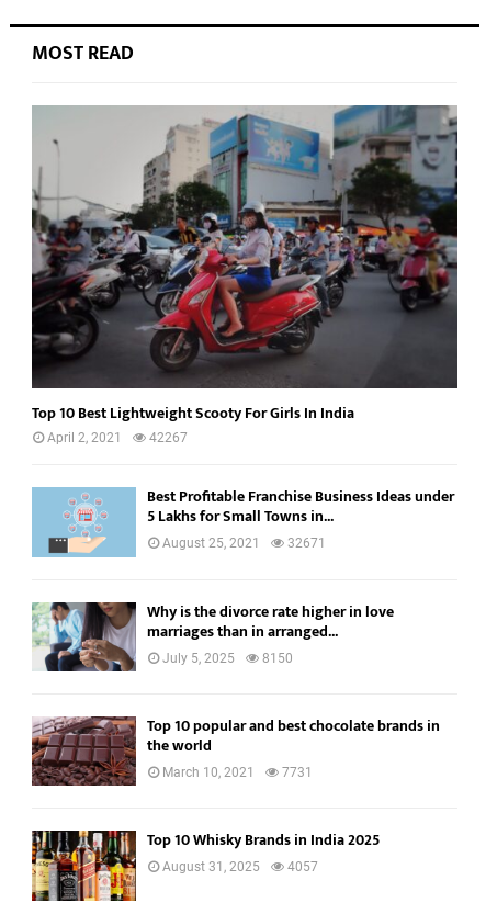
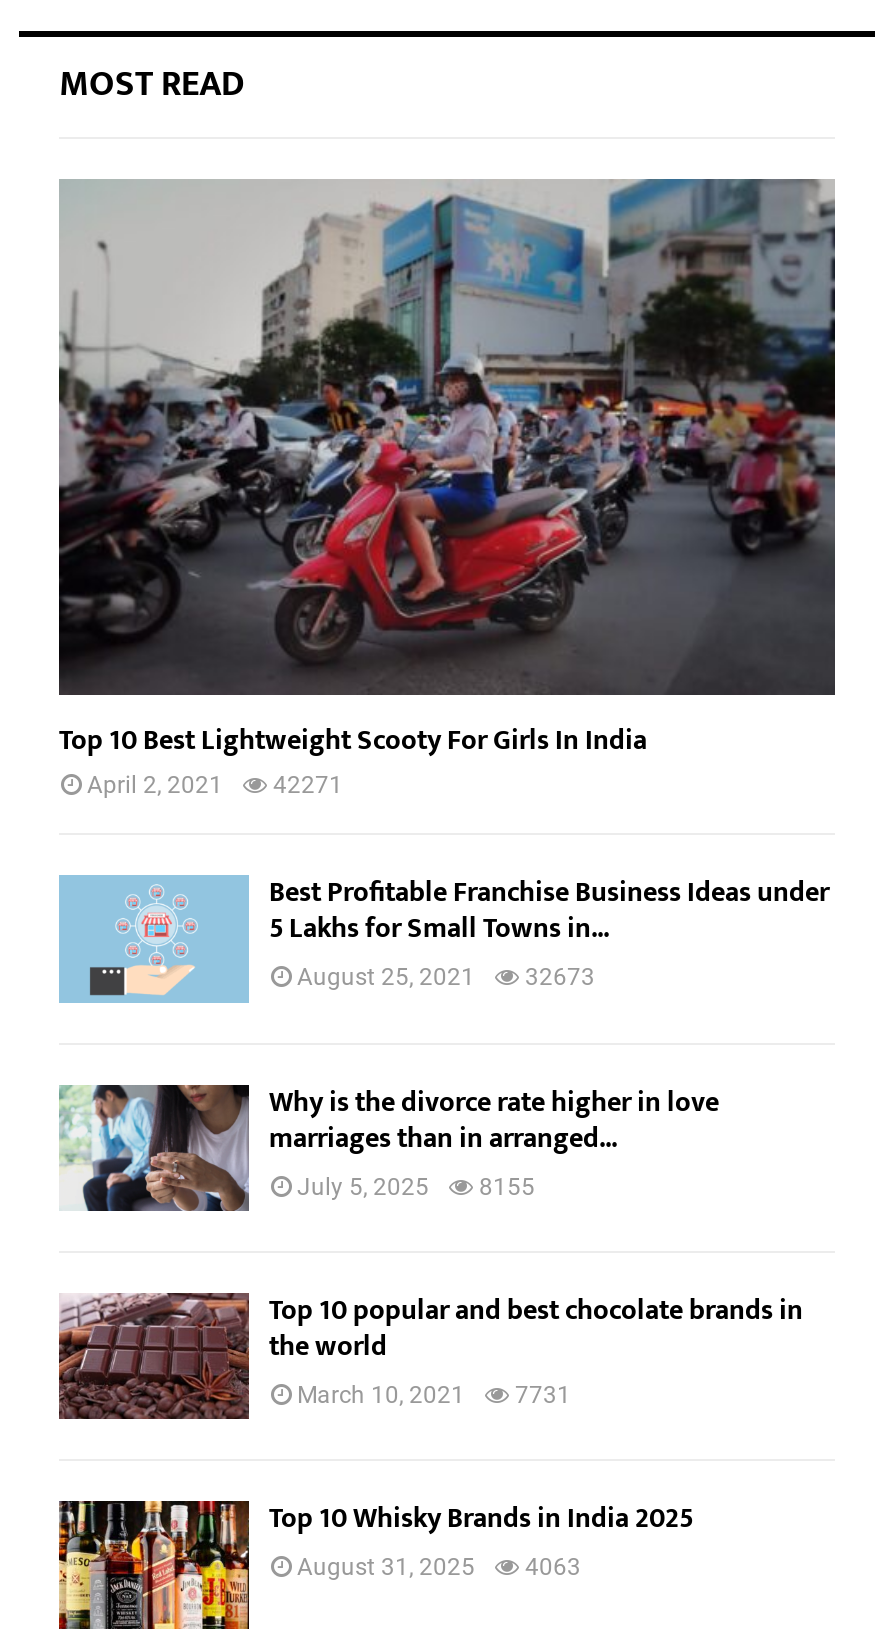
- April 2, 2021 42267
+ April 2, 2021 42271

- August 25, 2021 32671
+ August 25, 2021 32673

- July 5, 2025 8150
+ July 5, 2025 8155

- August 31, 2025 4057
+ August 31, 2025 4063
